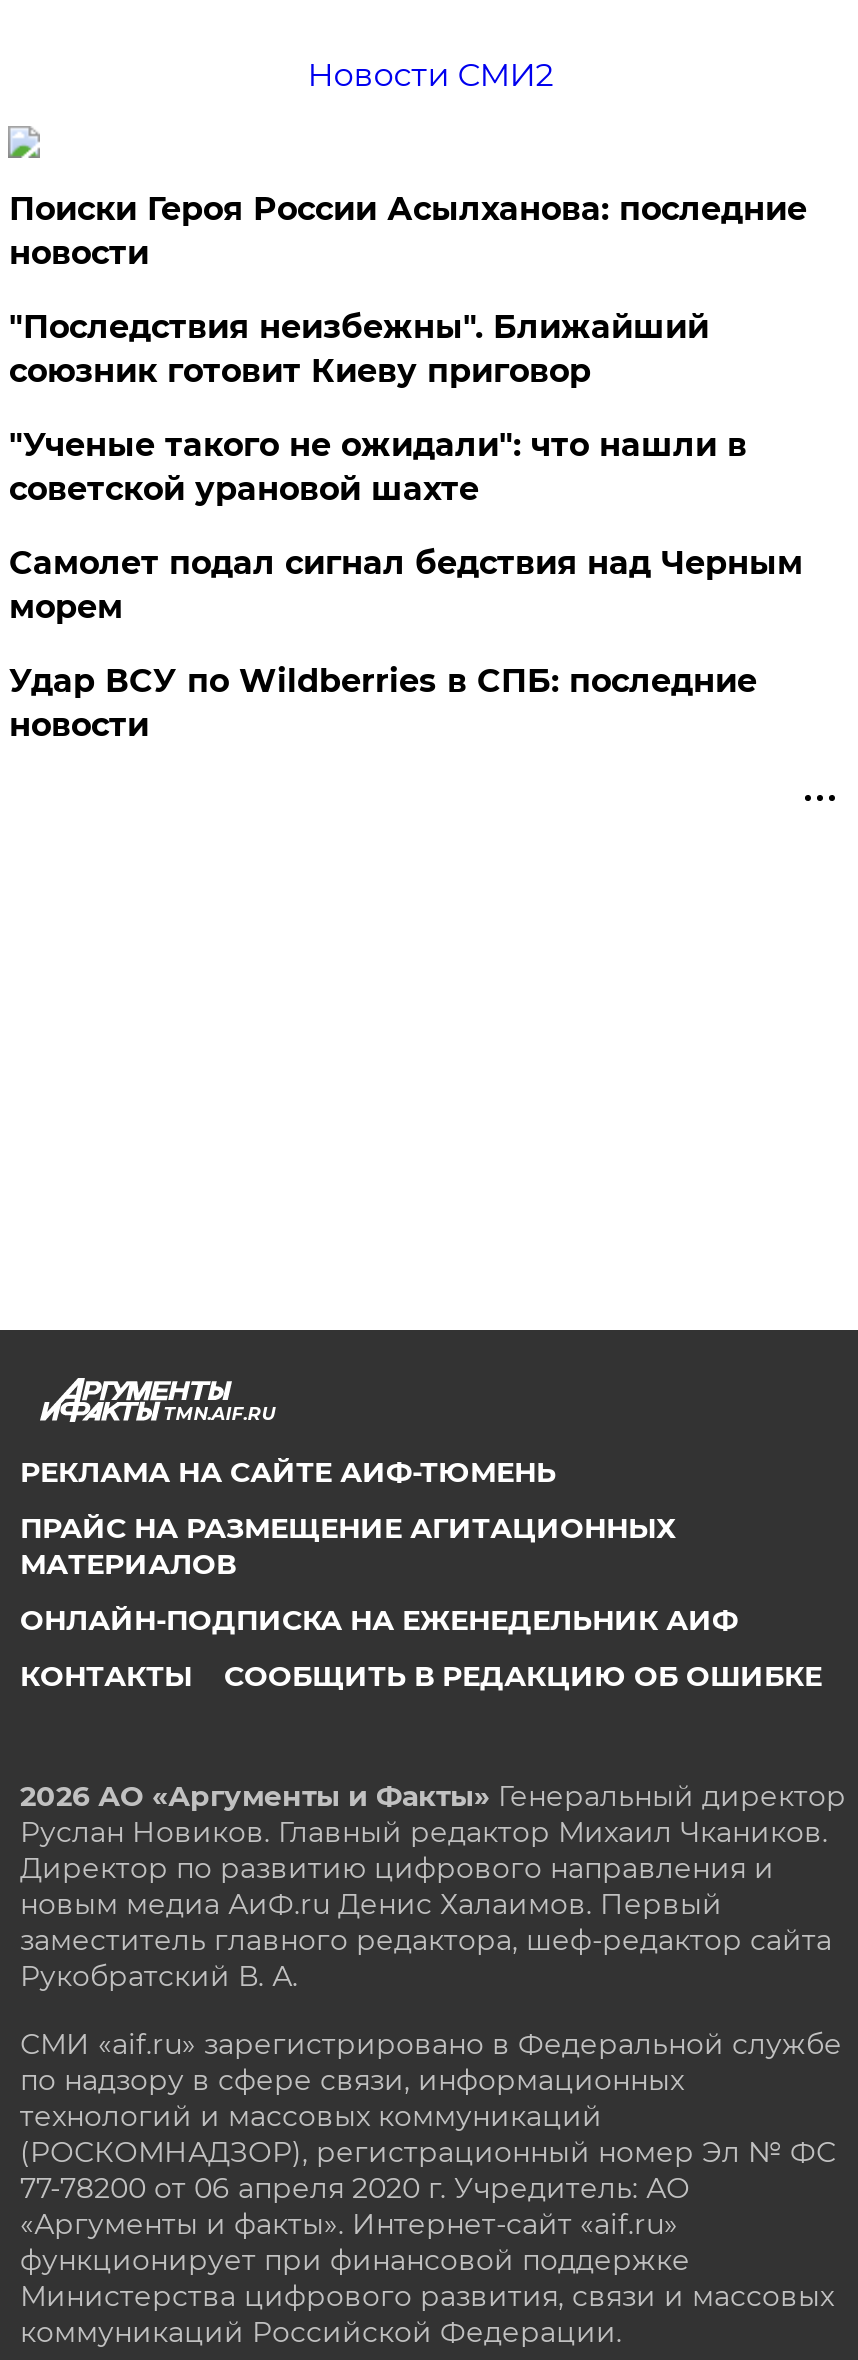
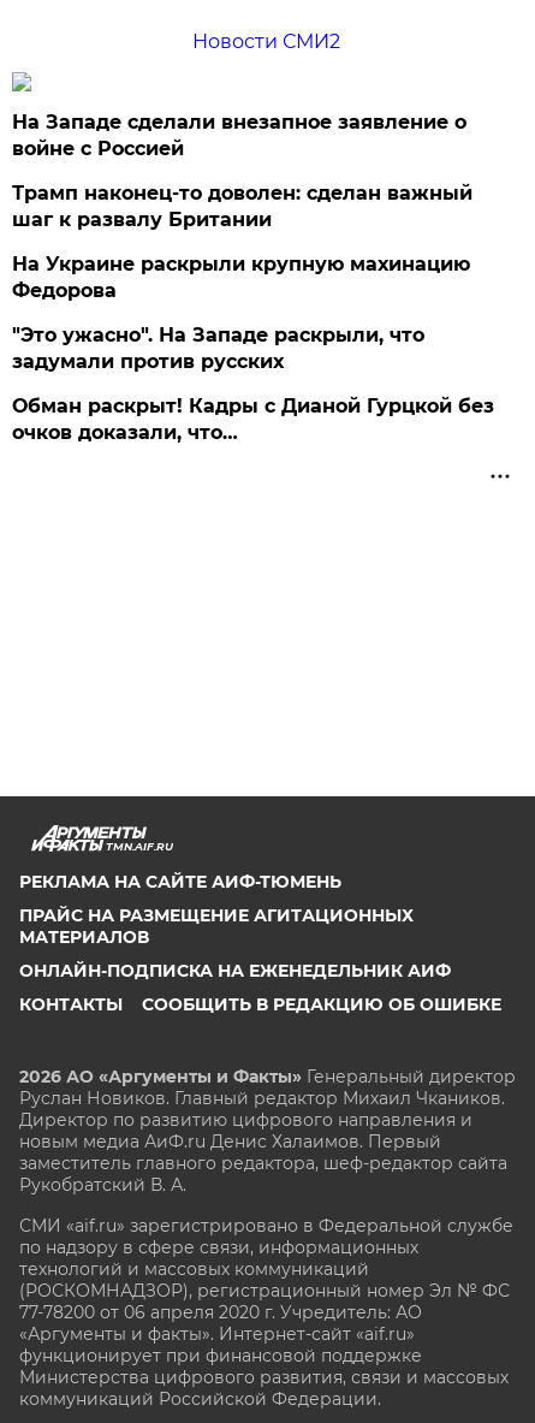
- Поиски Героя России Асылханова: последние
- новости
+ На Западе сделали внезапное заявление о
+ войне с Россией

- "Последствия неизбежны". Ближайший
- союзник готовит Киеву приговор
+ Трамп наконец-то доволен: сделан важный
+ шаг к развалу Британии

- "Ученые такого не ожидали": что нашли в
- советской урановой шахте
+ На Украине раскрыли крупную махинацию
+ Федорова

- Самолет подал сигнал бедствия над Черным
- морем
+ "Это ужасно". На Западе раскрыли, что
+ задумали против русских

- Удар ВСУ по Wildberries в СПБ: последние
- новости
+ Обман раскрыт! Кадры с Дианой Гурцкой без
+ очков доказали, что…
